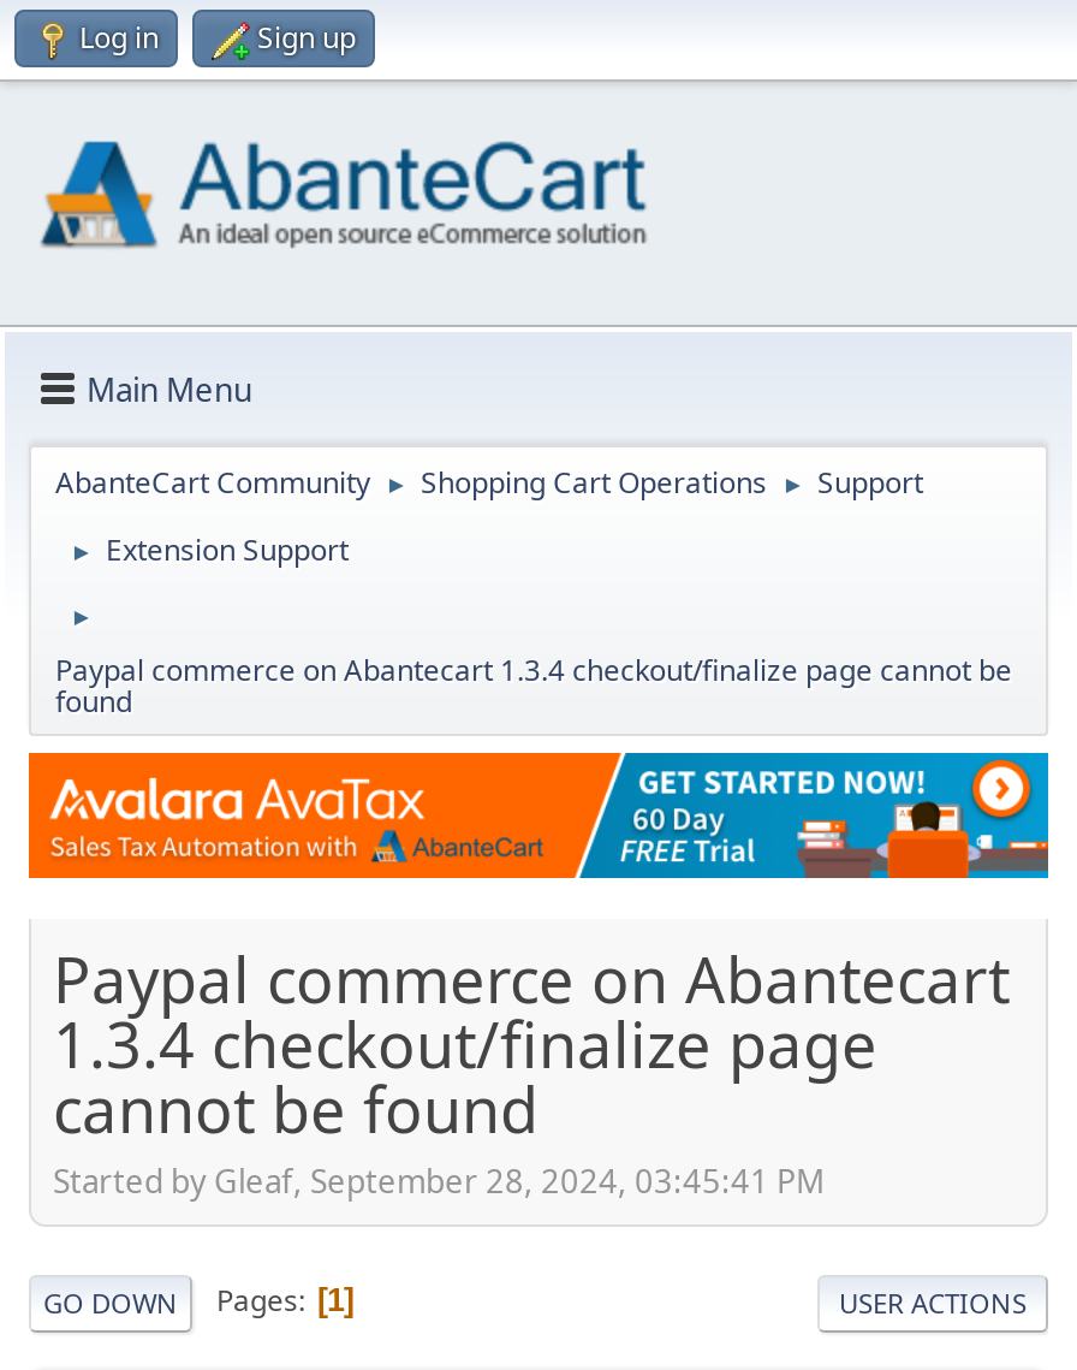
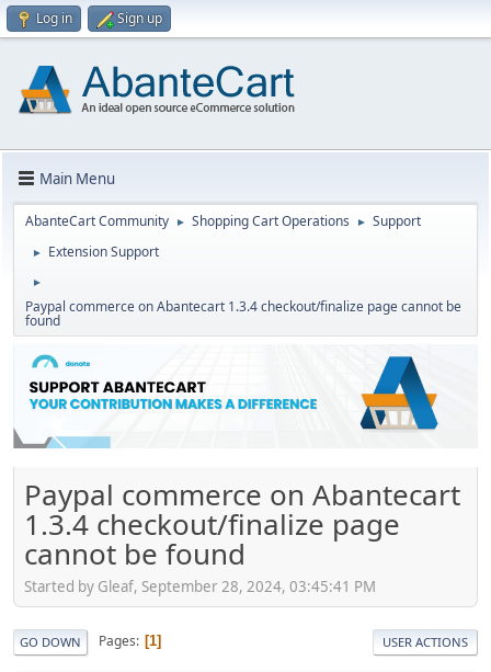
- [image]
+ [image]
